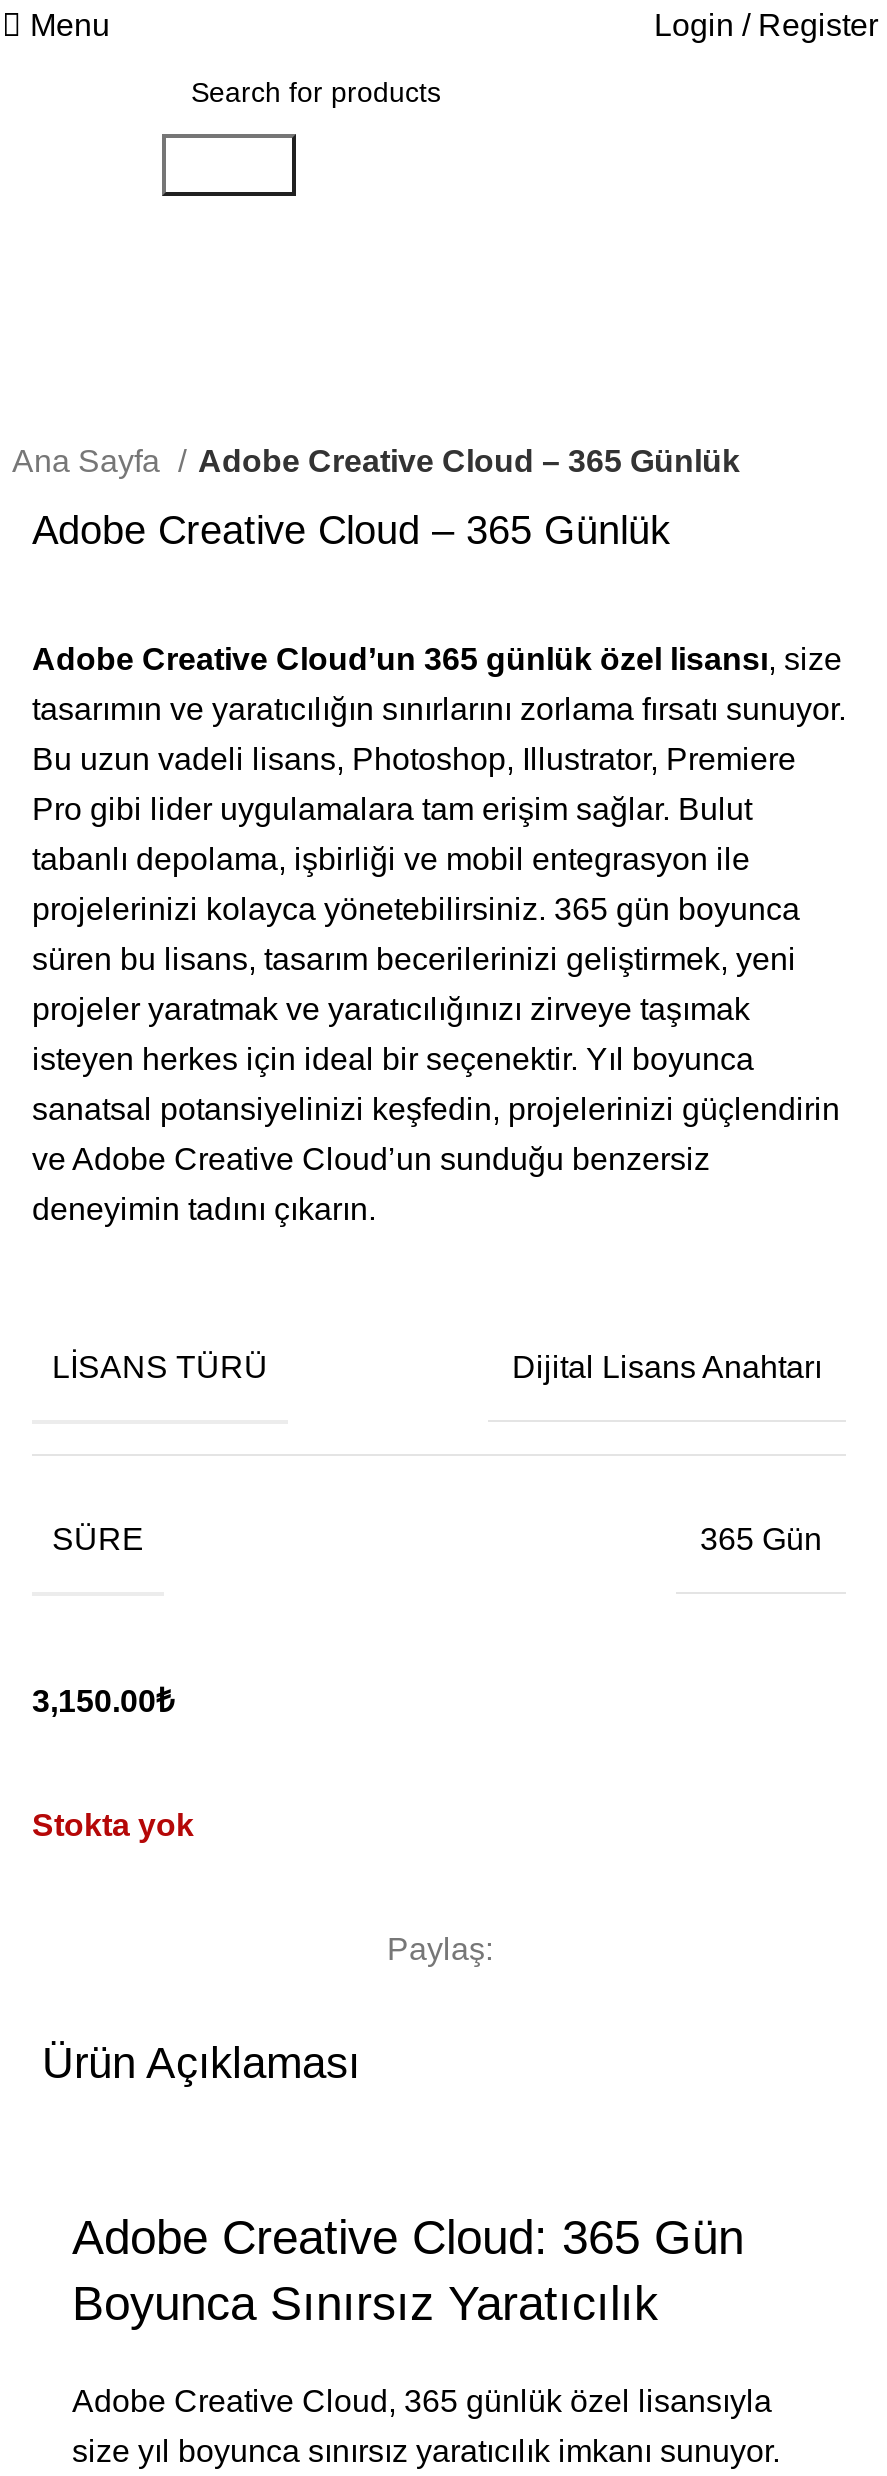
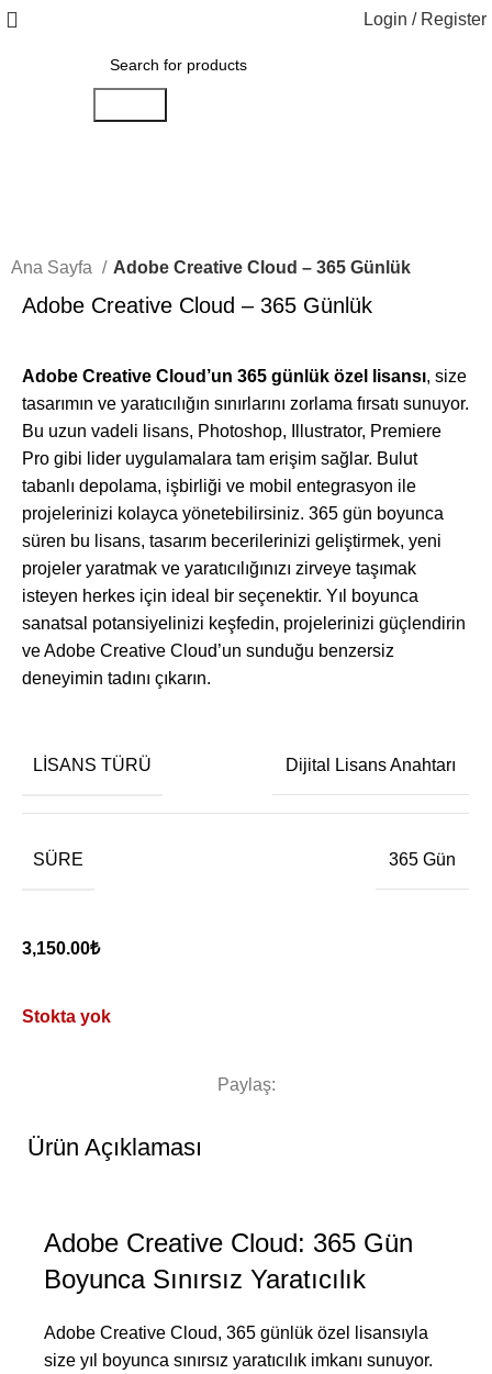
- Menu
